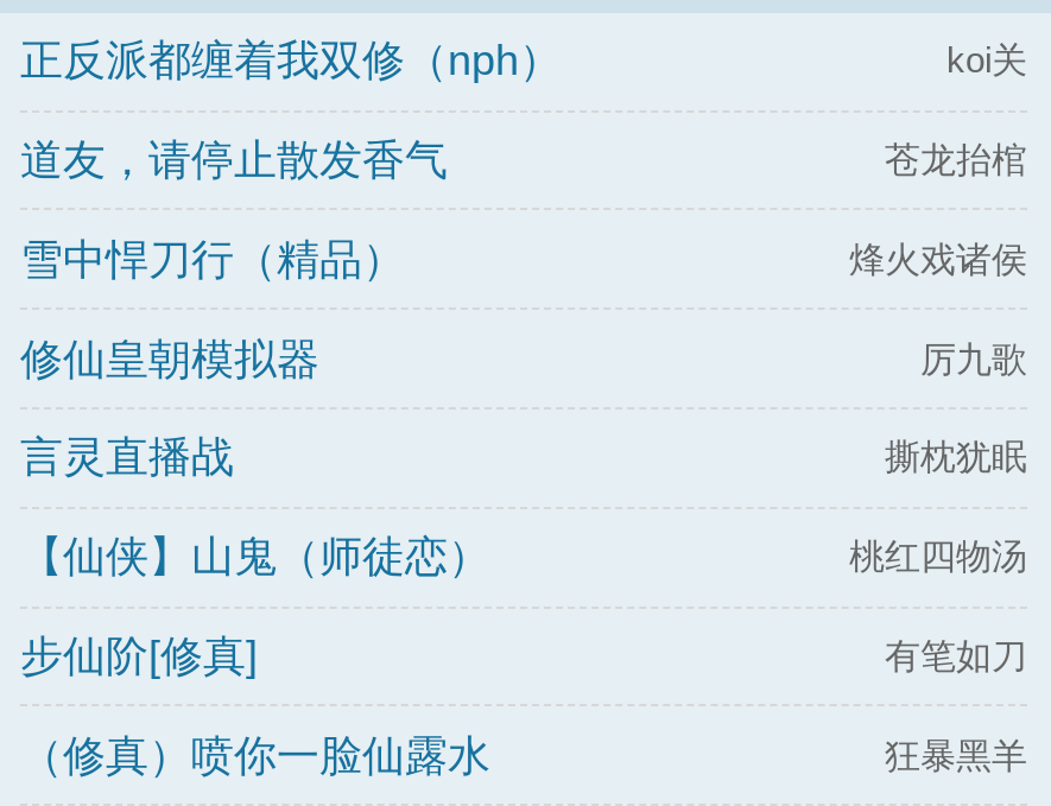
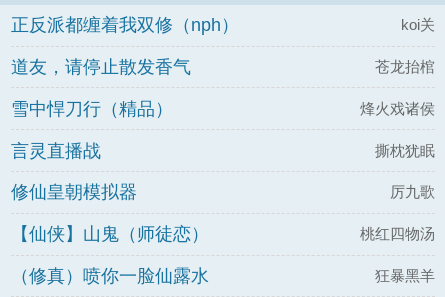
moved down: 修仙皇朝模拟器 | 厉九歌

- 步仙阶[修真]
- 有笔如刀
